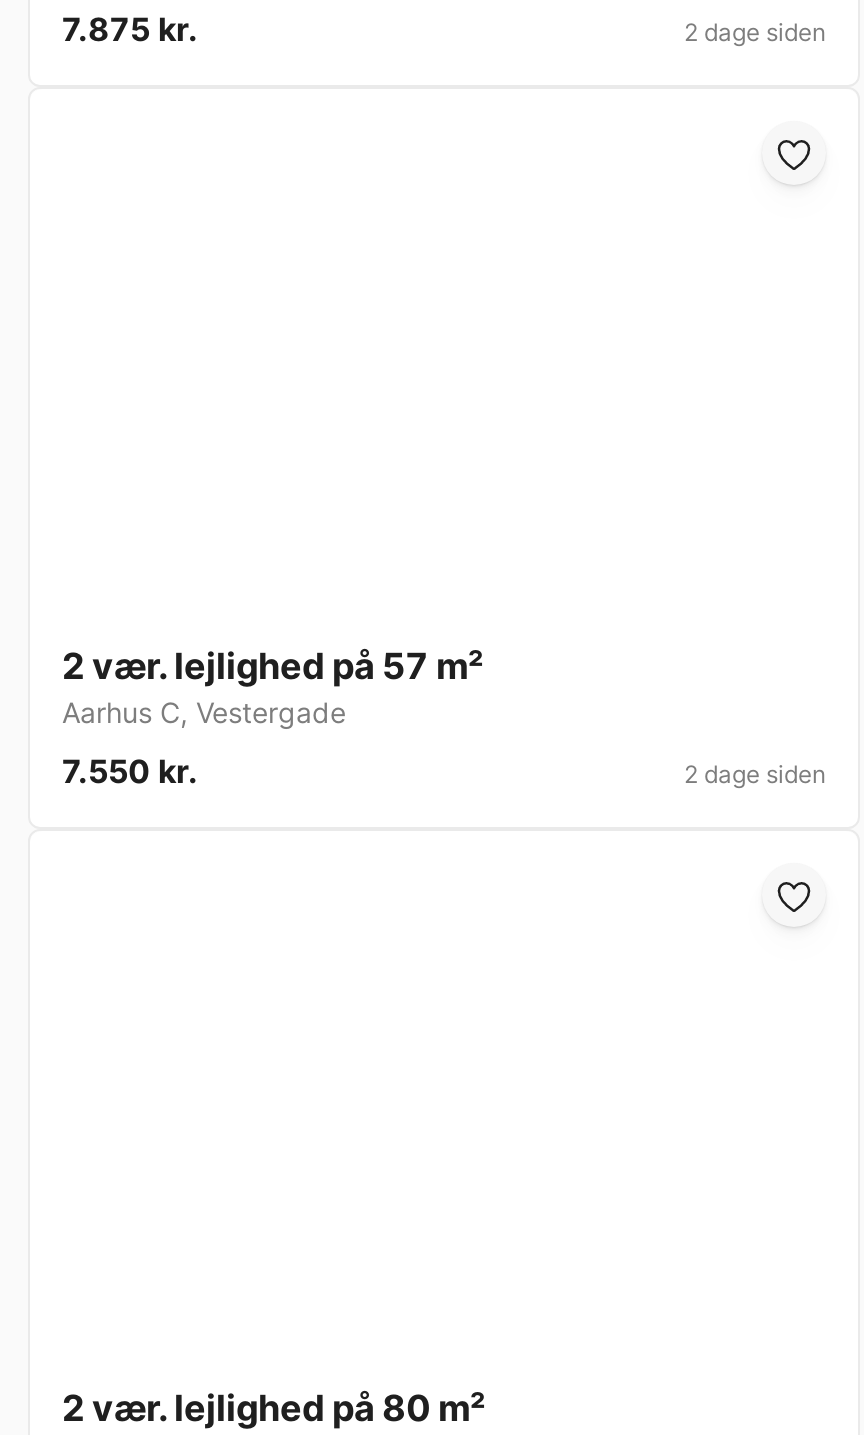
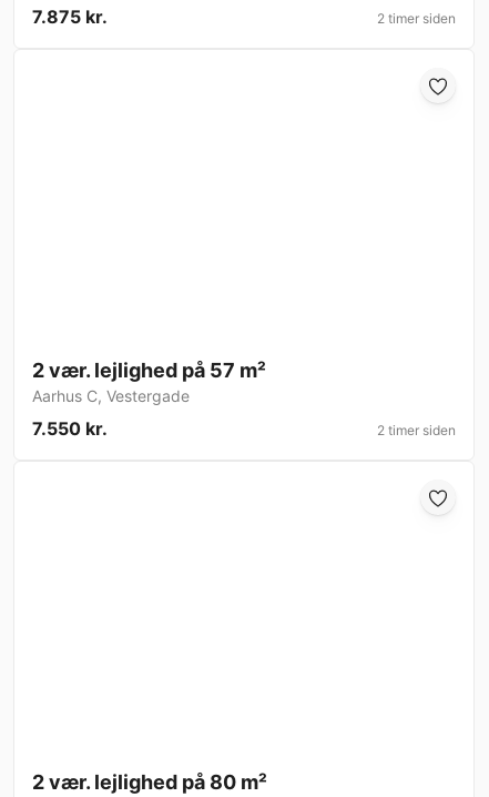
- 2 dage siden
+ 2 timer siden

- 2 dage siden
+ 2 timer siden
